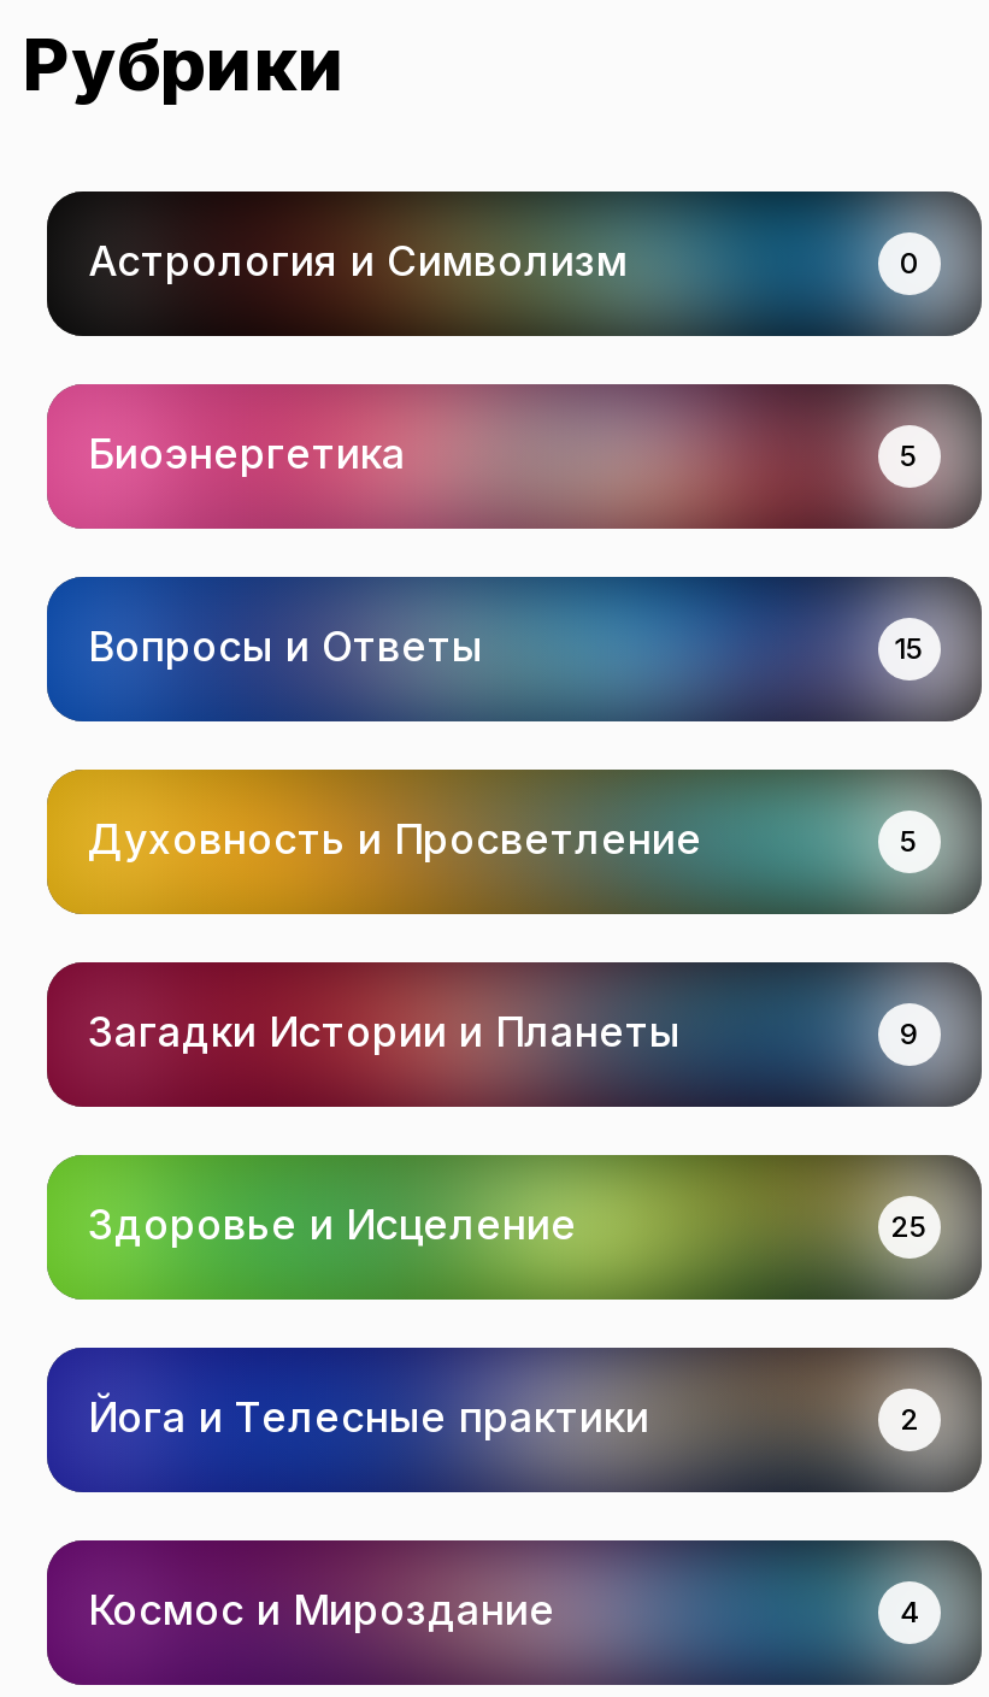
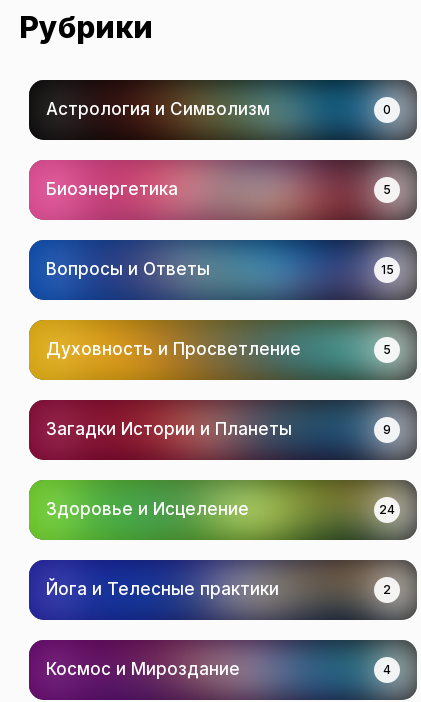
- 25
+ 24
